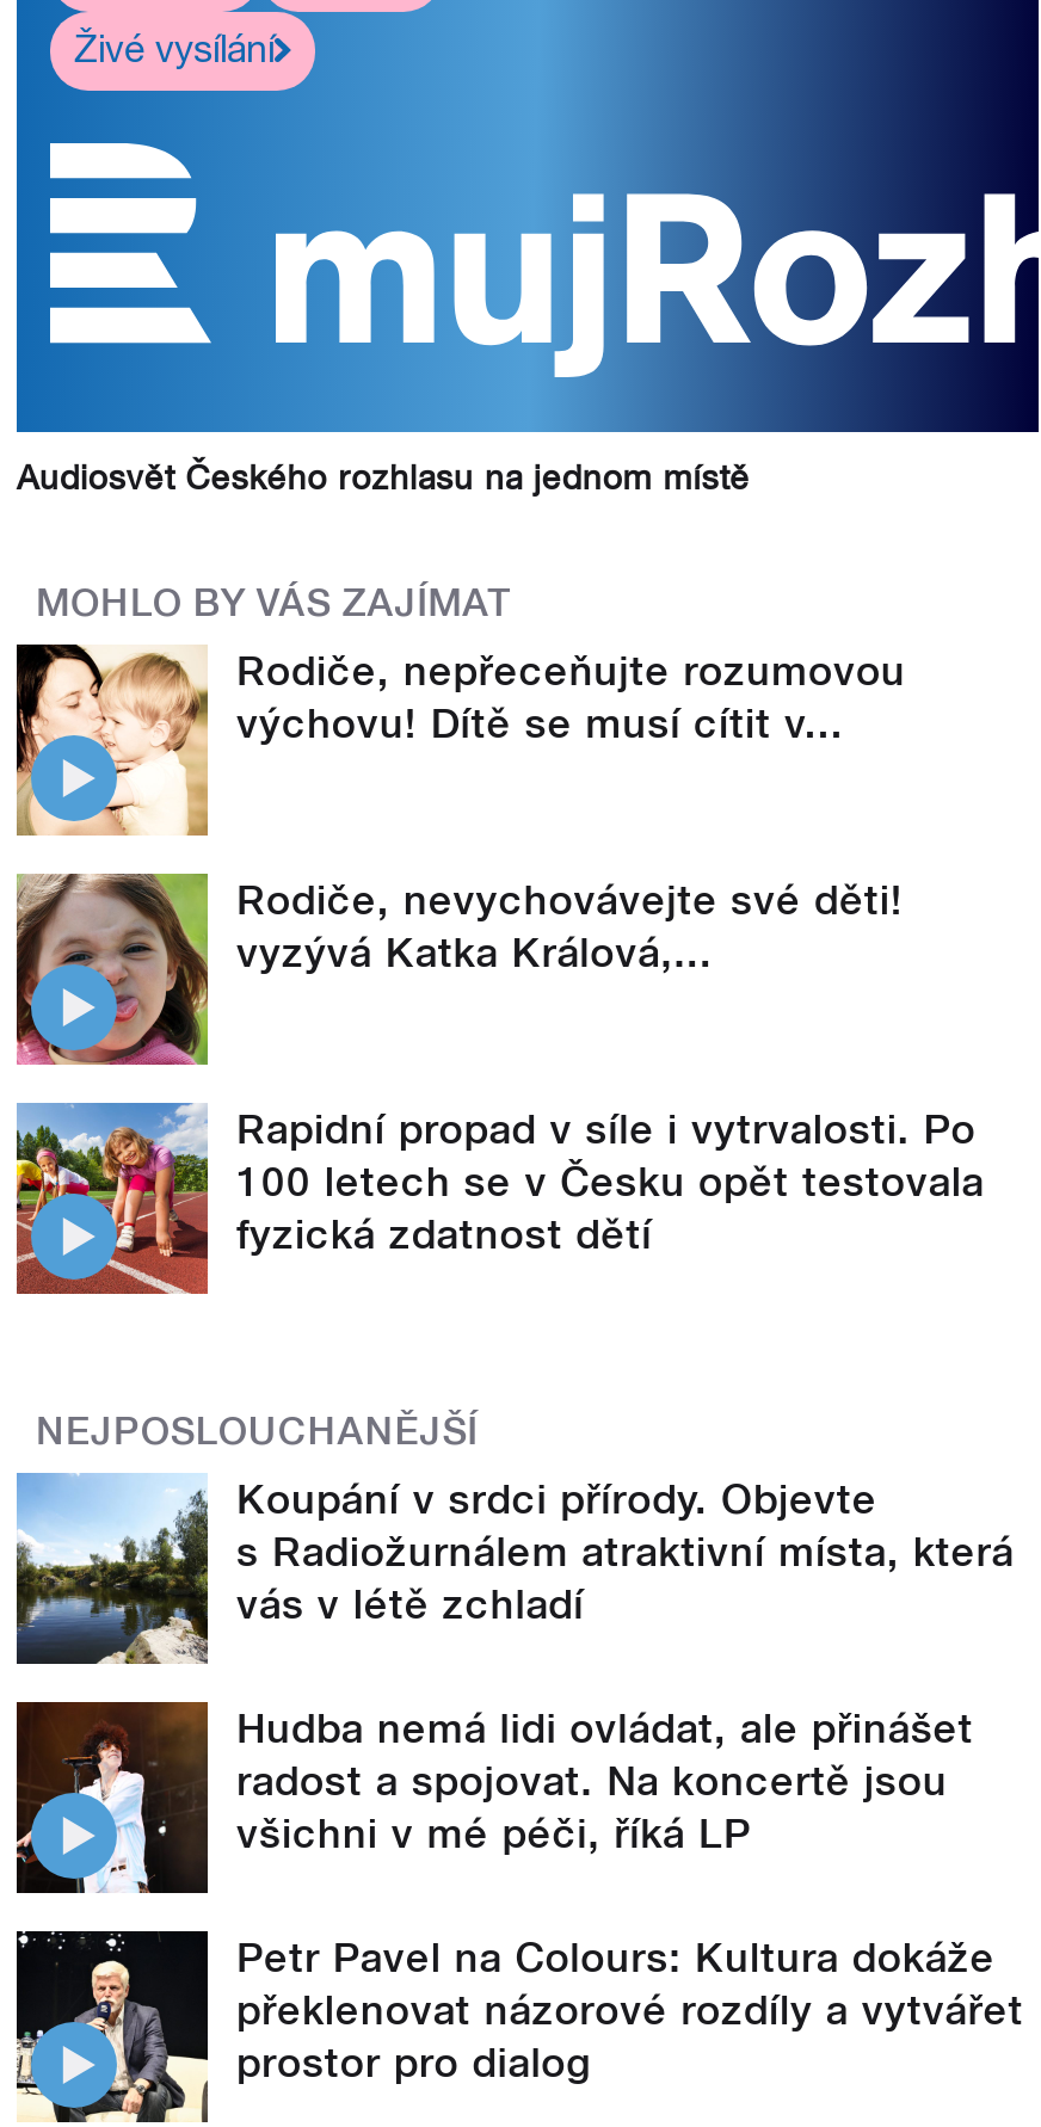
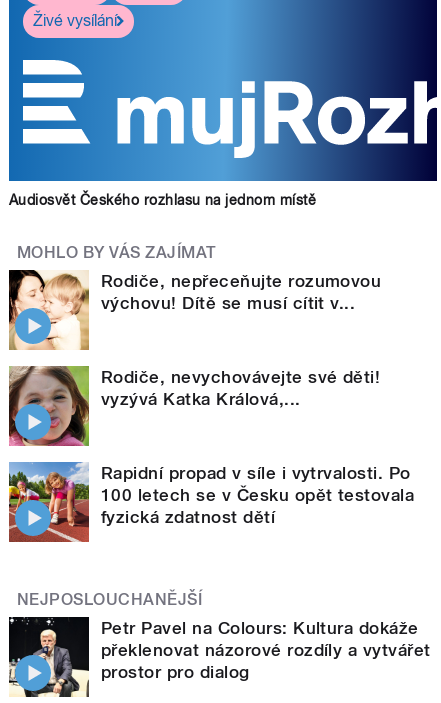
- [image]
- Koupání v srdci přírody. Objevte
- s Radiožurnálem atraktivní místa, která
- vás v létě zchladí
- Hudba nemá lidi ovládat, ale přinášet
- radost a spojovat. Na koncertě jsou
- všichni v mé péči, říká LP

- [image]
